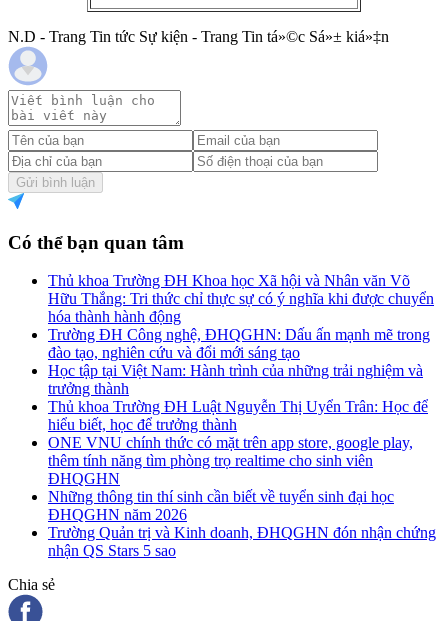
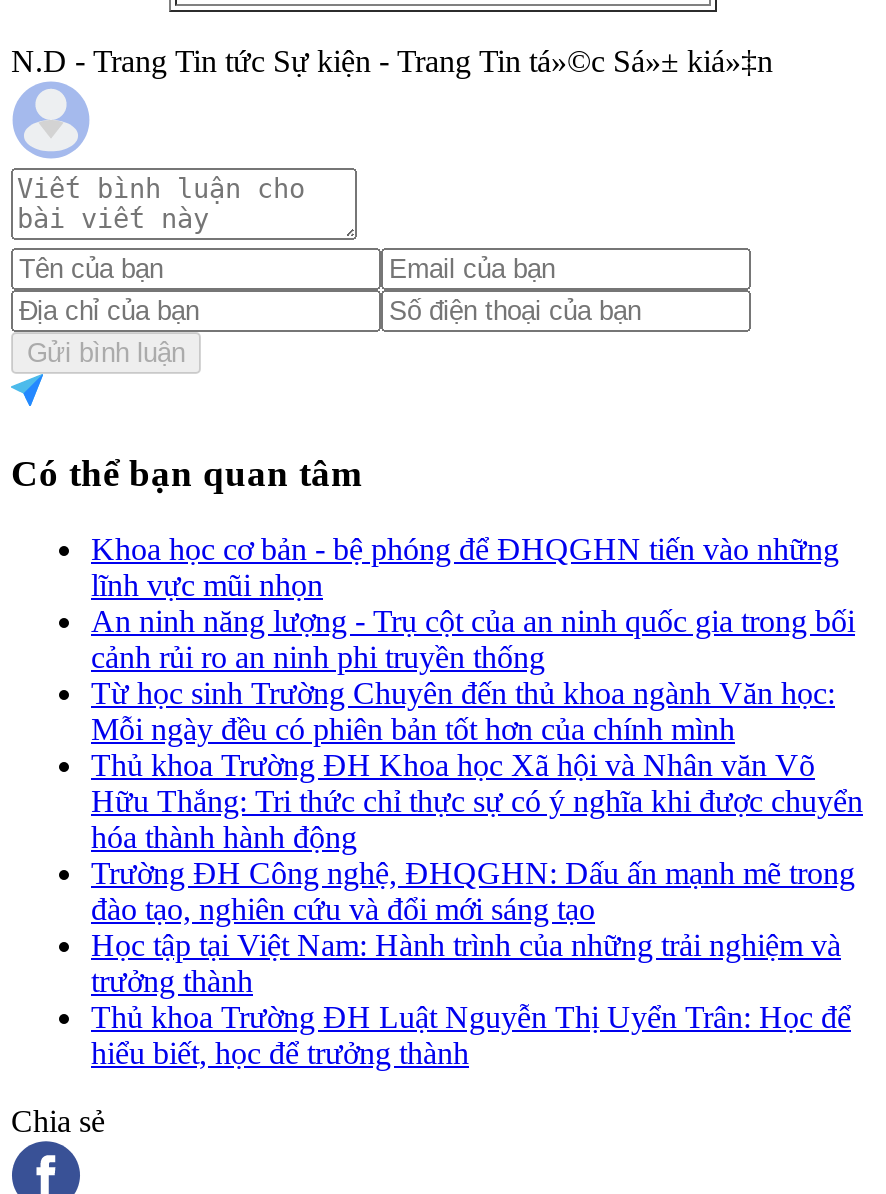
+ Khoa học cơ bản - bệ phóng để ĐHQGHN tiến vào những
+ lĩnh vực mũi nhọn
+ An ninh năng lượng - Trụ cột của an ninh quốc gia trong bối
+ cảnh rủi ro an ninh phi truyền thống
+ Từ học sinh Trường Chuyên đến thủ khoa ngành Văn học:
+ Mỗi ngày đều có phiên bản tốt hơn của chính mình

moved down: Thủ khoa Trường ĐH Khoa học Xã hội và Nhân văn Võ | Hữu Thắng: Tri thức chỉ thực sự có ý nghĩa khi được chuyển | hóa thành hành động | ... | Thủ khoa Trường ĐH Luật Nguyễn Thị Uyển Trân: Học để | hiểu biết, học để trưởng thành

- ONE VNU chính thức có mặt trên app store, google play,
- thêm tính năng tìm phòng trọ realtime cho sinh viên
- ĐHQGHN
- Những thông tin thí sinh cần biết về tuyển sinh đại học
- ĐHQGHN năm 2026
- Trường Quản trị và Kinh doanh, ĐHQGHN đón nhận chứng
- nhận QS Stars 5 sao
